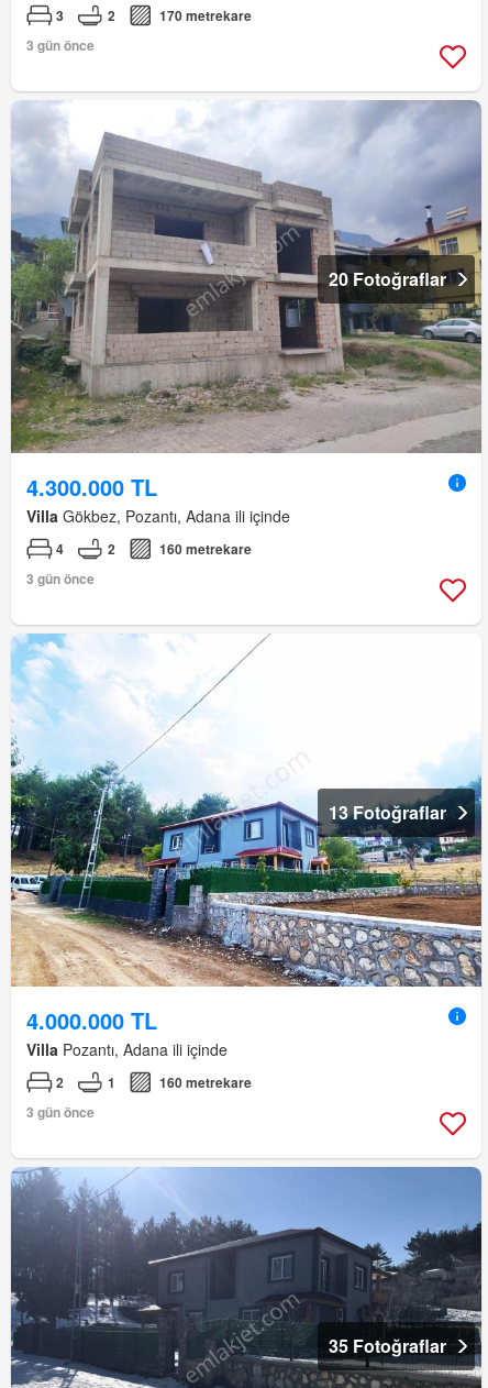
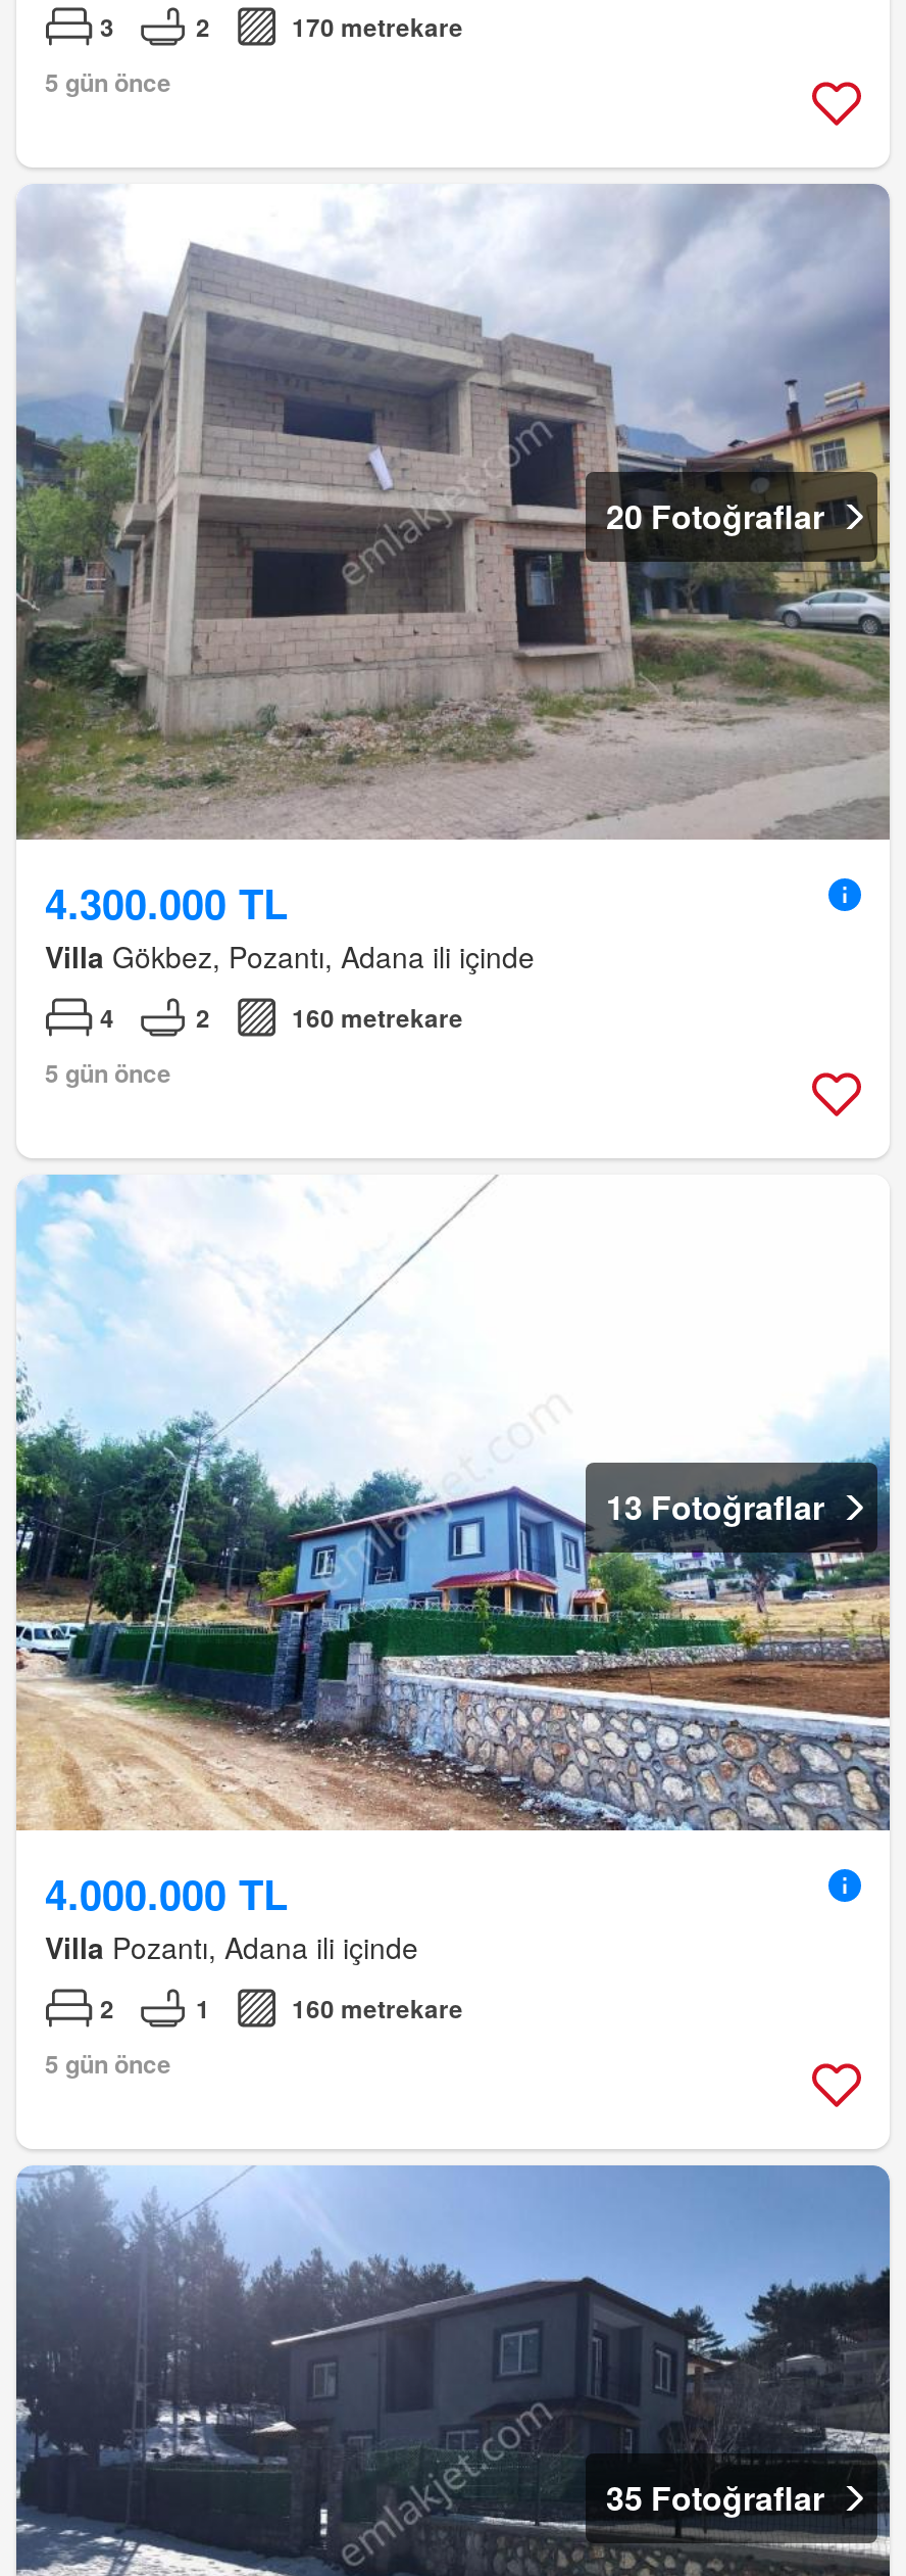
- 3 gün önce
+ 5 gün önce

- 3 gün önce
+ 5 gün önce

- 3 gün önce
+ 5 gün önce
